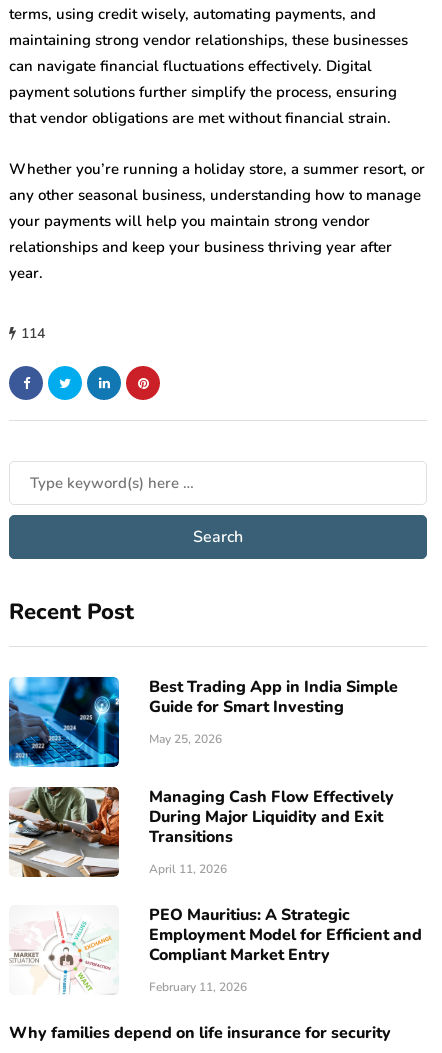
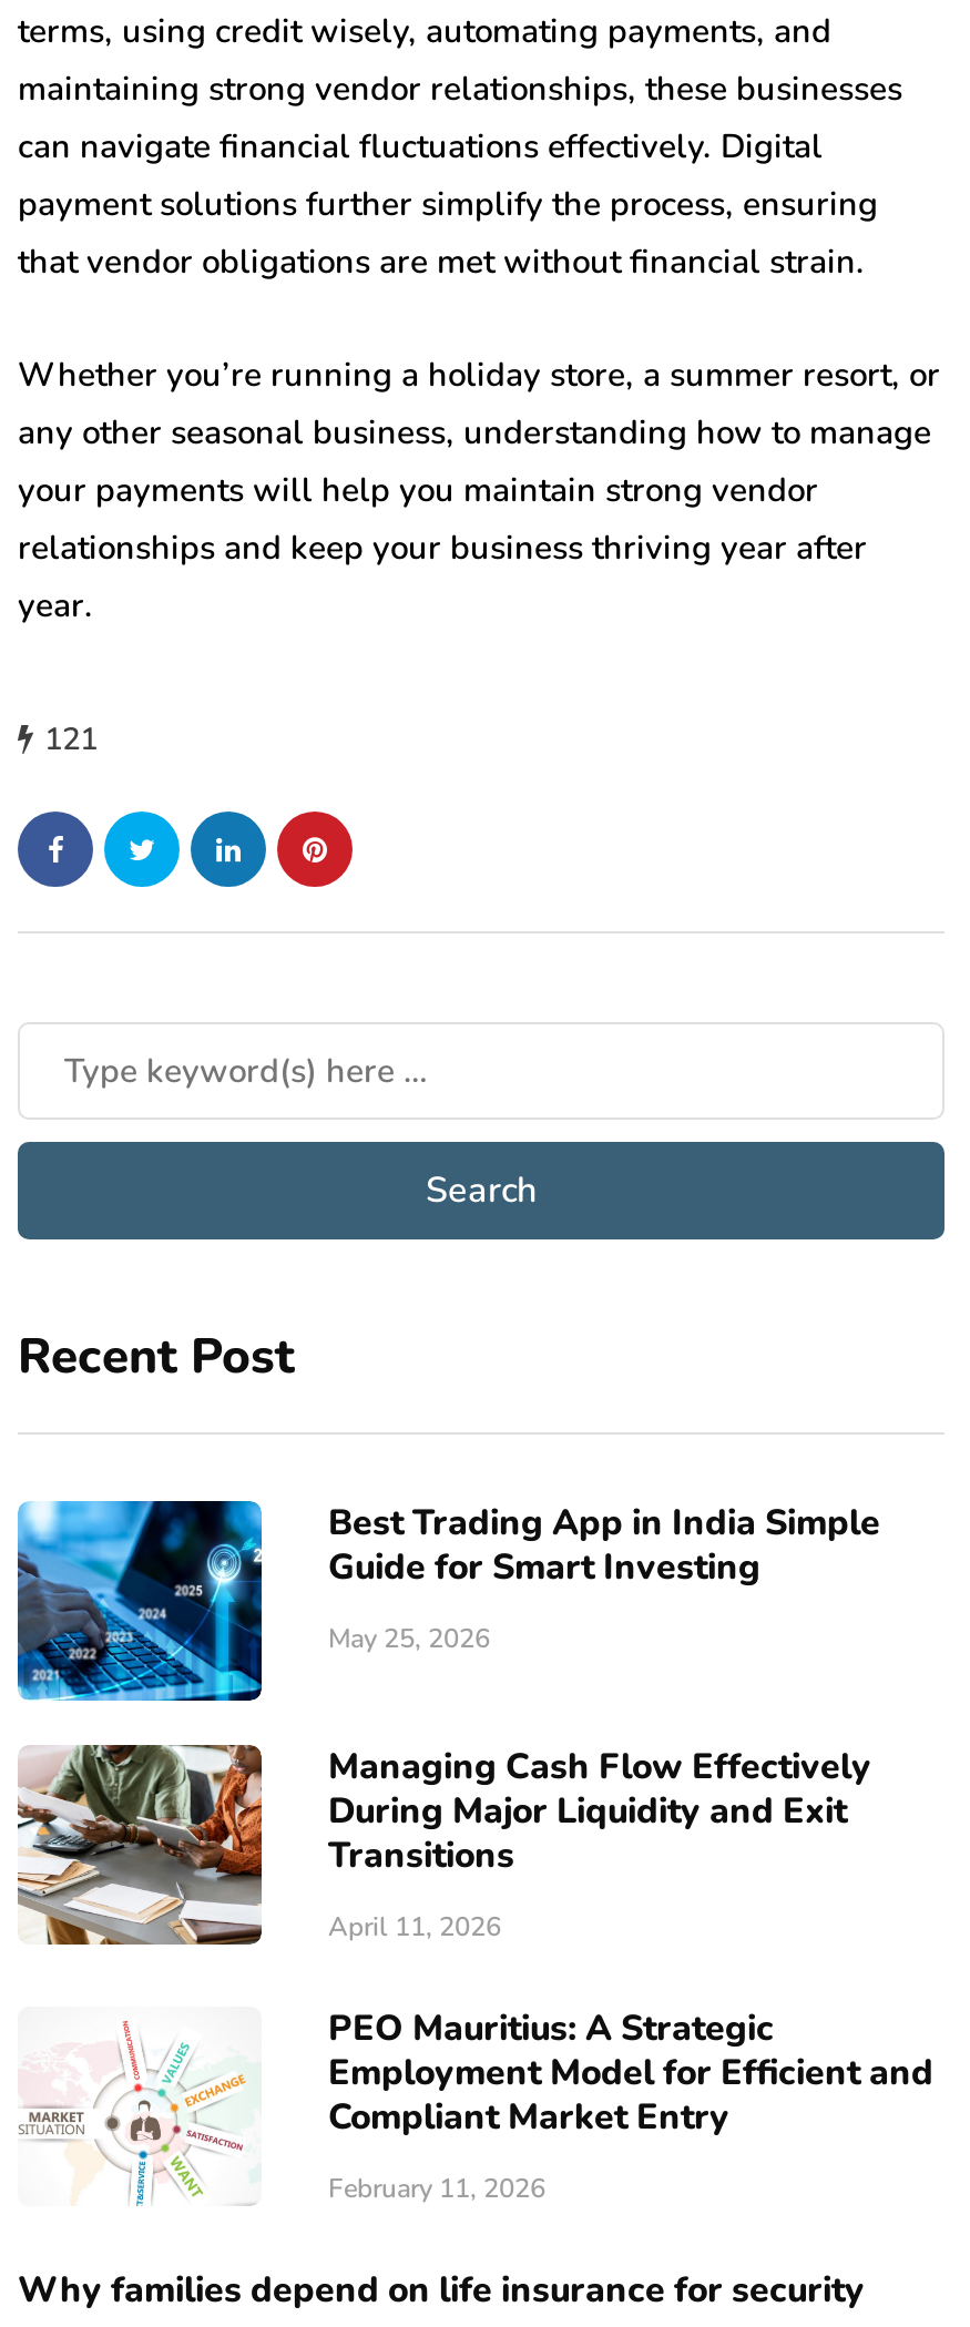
- 114
+ 121
